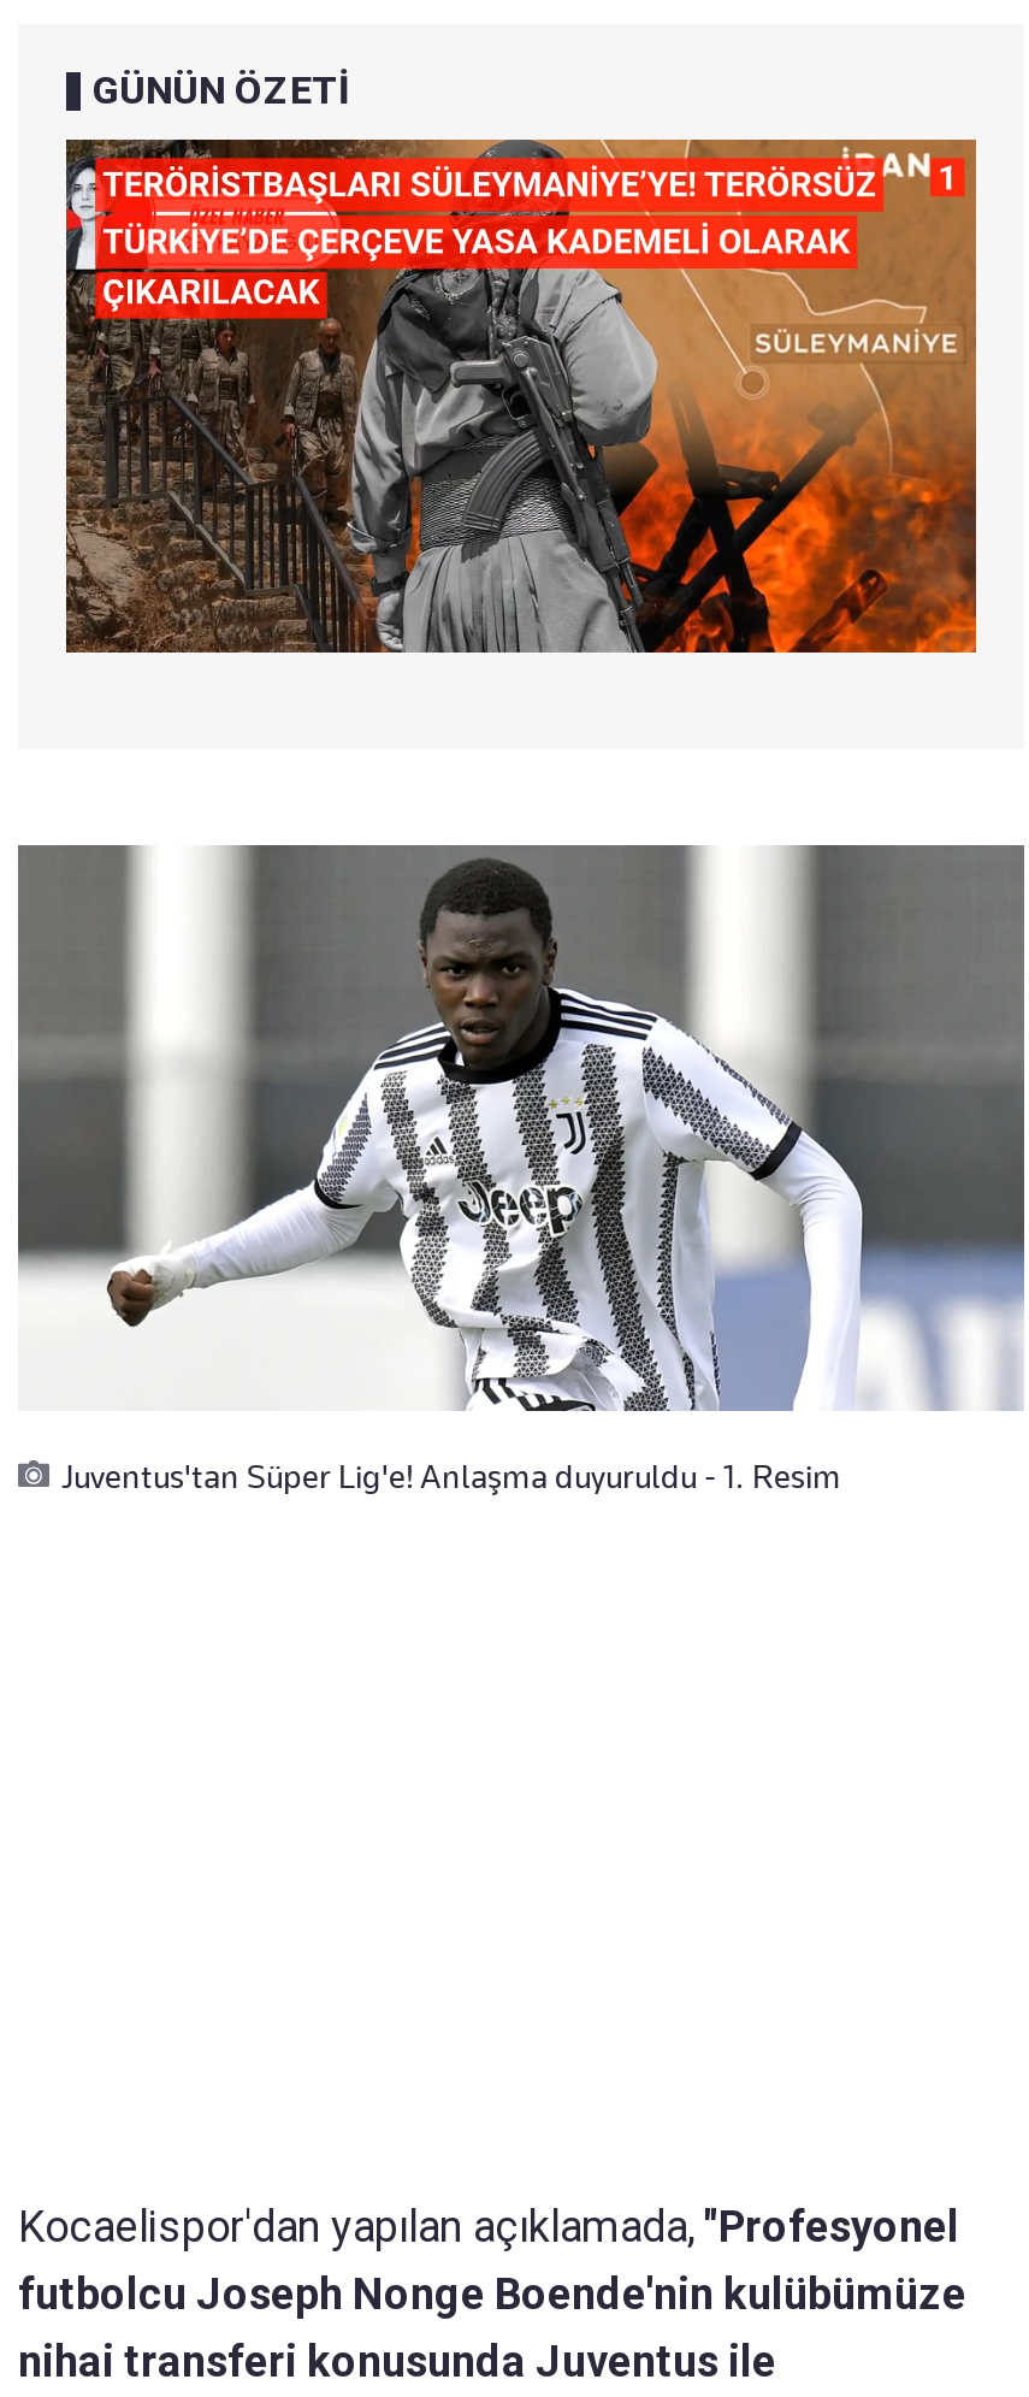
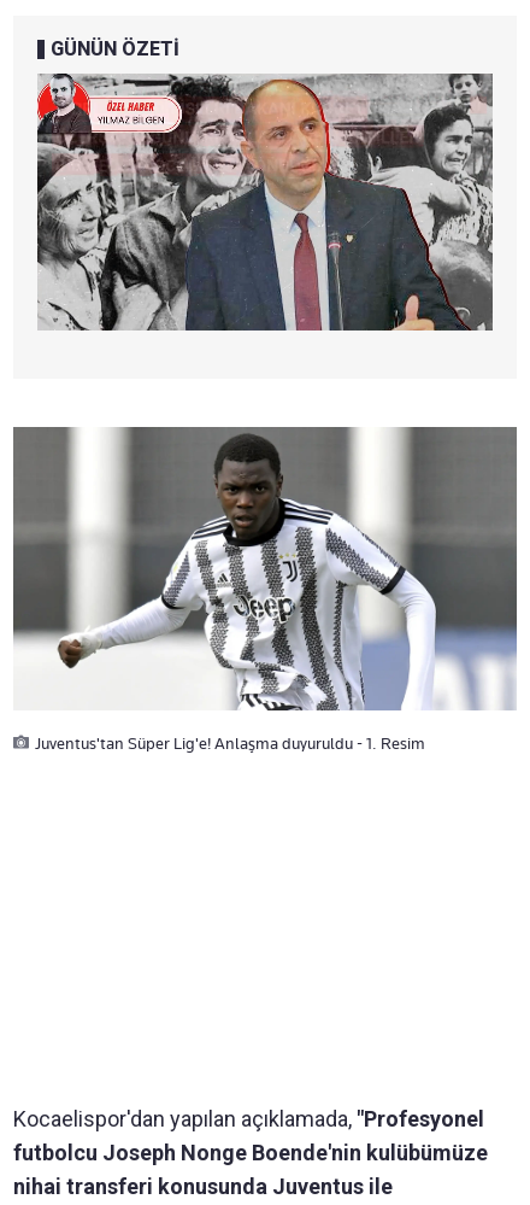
- [image]
+ [image]
